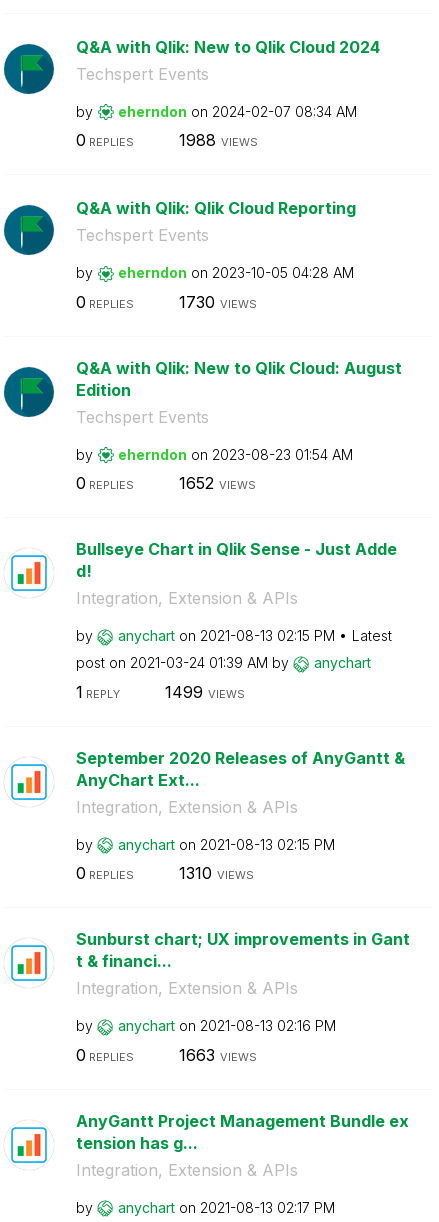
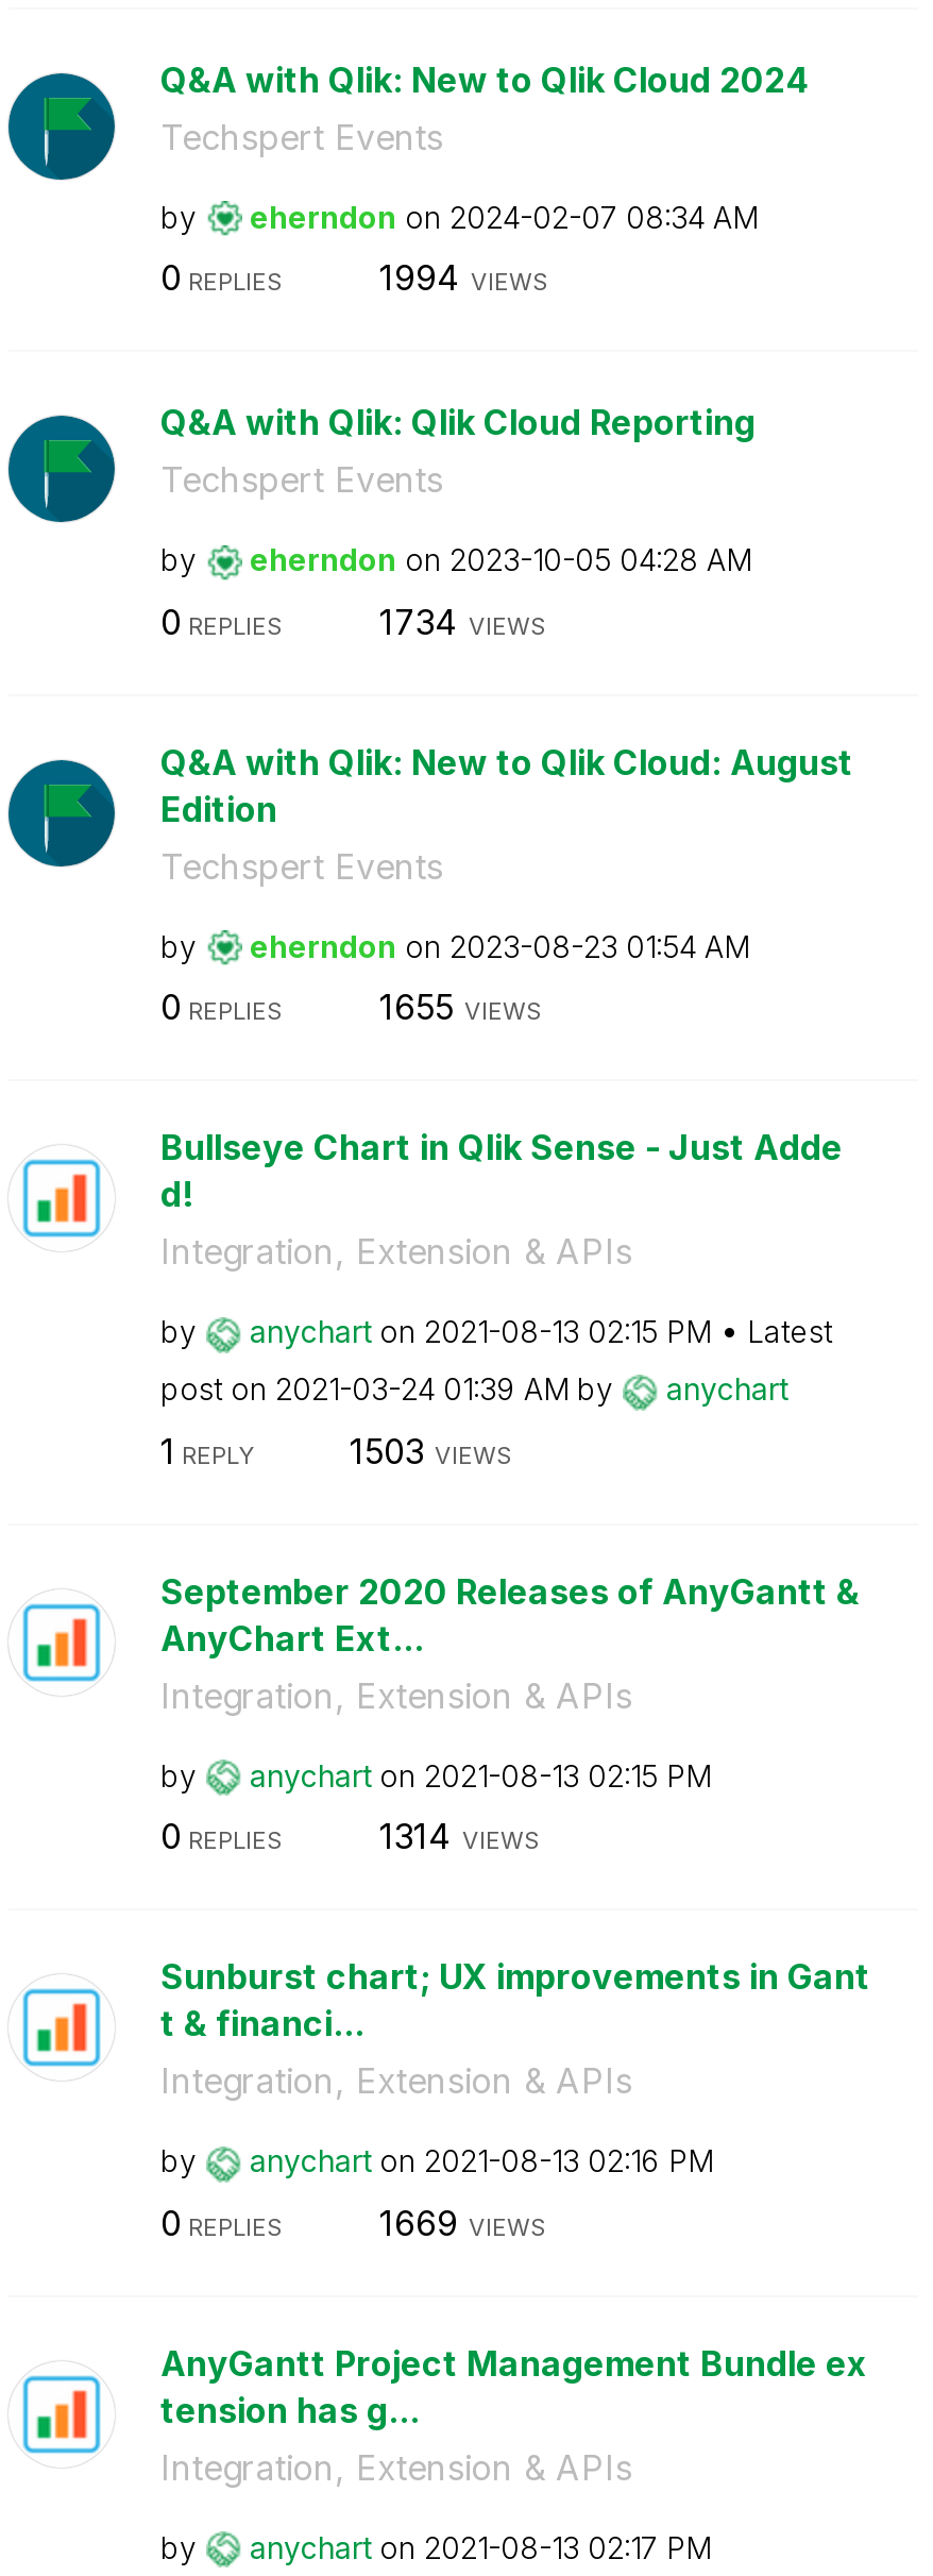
- 1988 VIEWS
+ 1994 VIEWS

- 1730 VIEWS
+ 1734 VIEWS

- 1652 VIEWS
+ 1655 VIEWS

- 1499 VIEWS
+ 1503 VIEWS

- 1310 VIEWS
+ 1314 VIEWS

- 1663 VIEWS
+ 1669 VIEWS
